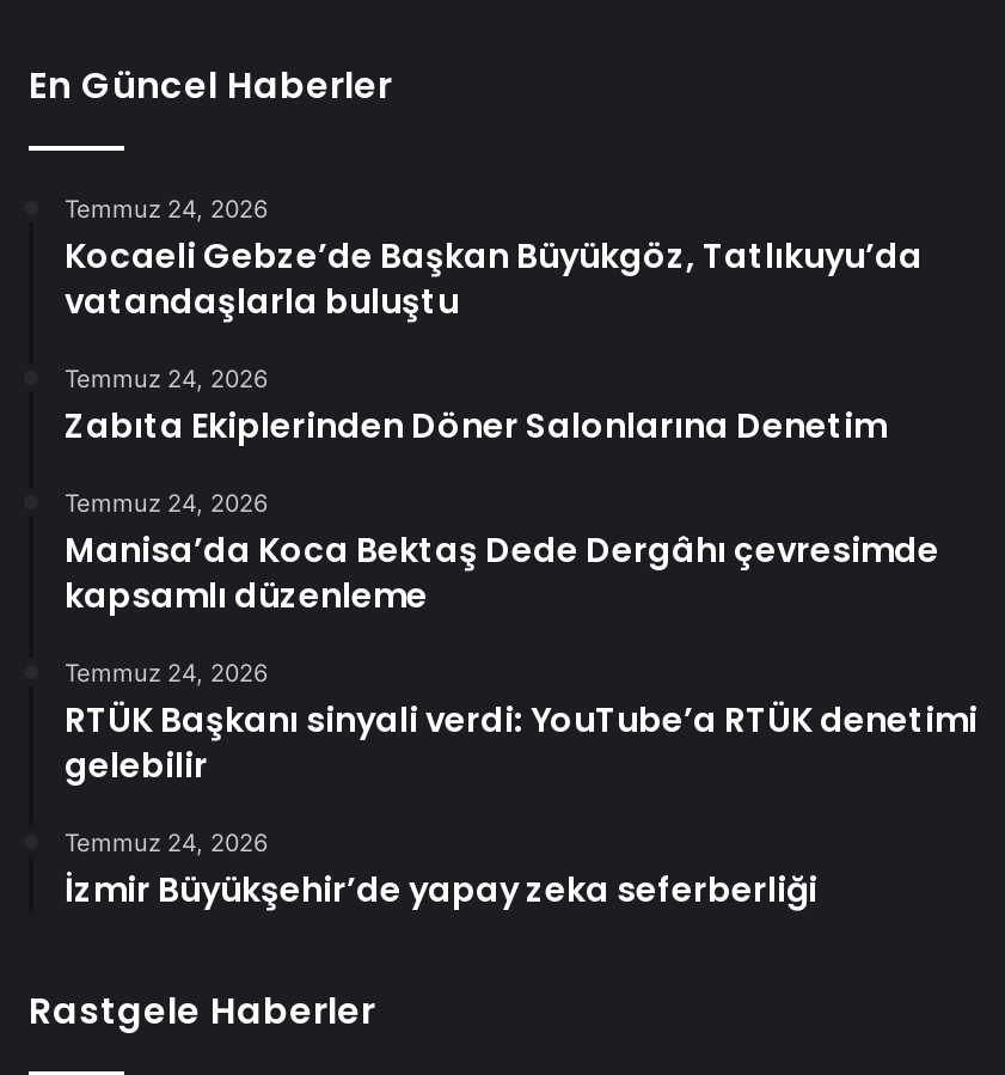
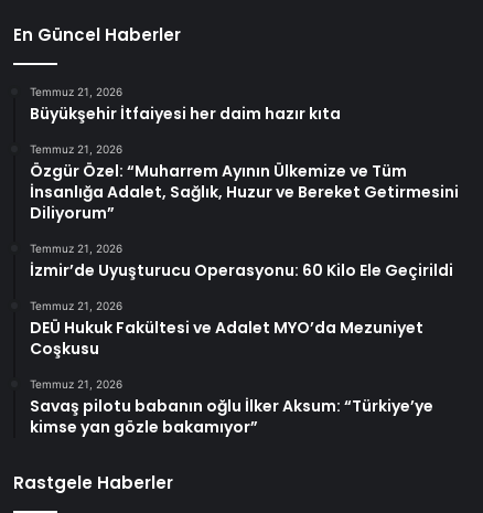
- Temmuz 24, 2026
- Kocaeli Gebze’de Başkan Büyükgöz, Tatlıkuyu’da
- vatandaşlarla buluştu
+ Temmuz 21, 2026
+ Büyükşehir İtfaiyesi her daim hazır kıta

- Temmuz 24, 2026
- Zabıta Ekiplerinden Döner Salonlarına Denetim
+ Temmuz 21, 2026
+ Özgür Özel: “Muharrem Ayının Ülkemize ve Tüm
+ İnsanlığa Adalet, Sağlık, Huzur ve Bereket Getirmesini
+ Diliyorum”

- Temmuz 24, 2026
- Manisa’da Koca Bektaş Dede Dergâhı çevresimde
- kapsamlı düzenleme
+ Temmuz 21, 2026
+ İzmir’de Uyuşturucu Operasyonu: 60 Kilo Ele Geçirildi

- Temmuz 24, 2026
- RTÜK Başkanı sinyali verdi: YouTube’a RTÜK denetimi
- gelebilir
+ Temmuz 21, 2026
+ DEÜ Hukuk Fakültesi ve Adalet MYO’da Mezuniyet
+ Coşkusu

- Temmuz 24, 2026
- İzmir Büyükşehir’de yapay zeka seferberliği
+ Temmuz 21, 2026
+ Savaş pilotu babanın oğlu İlker Aksum: “Türkiye’ye
+ kimse yan gözle bakamıyor”
